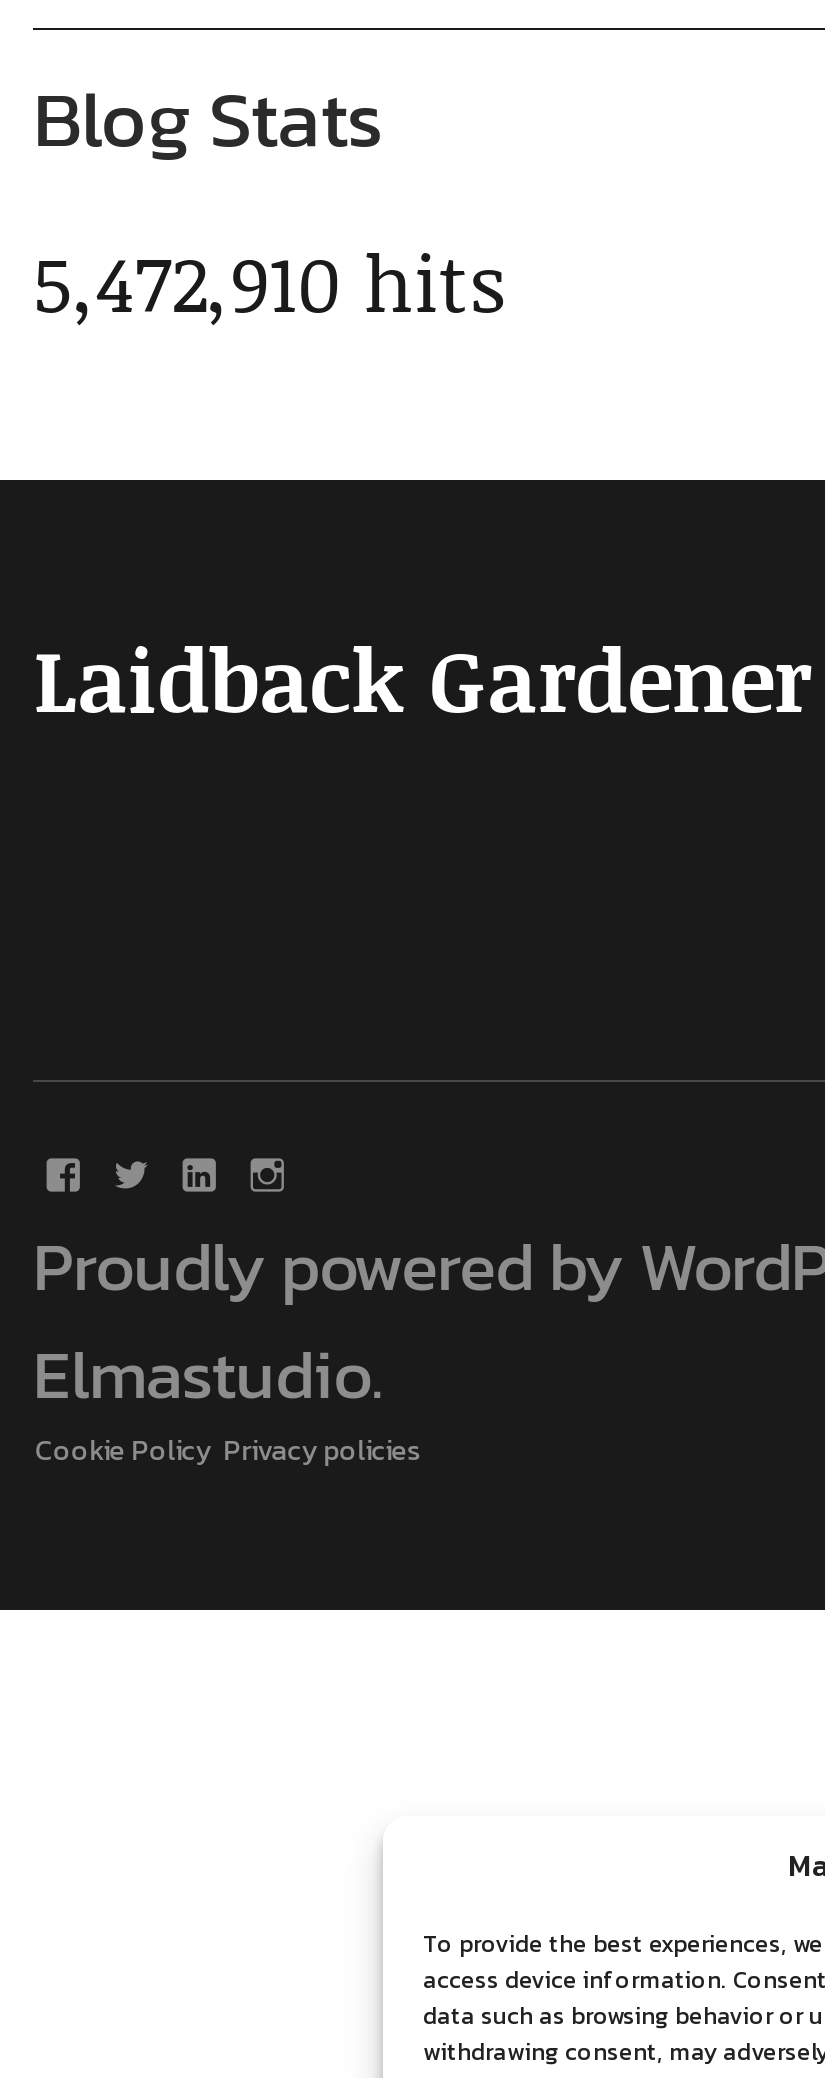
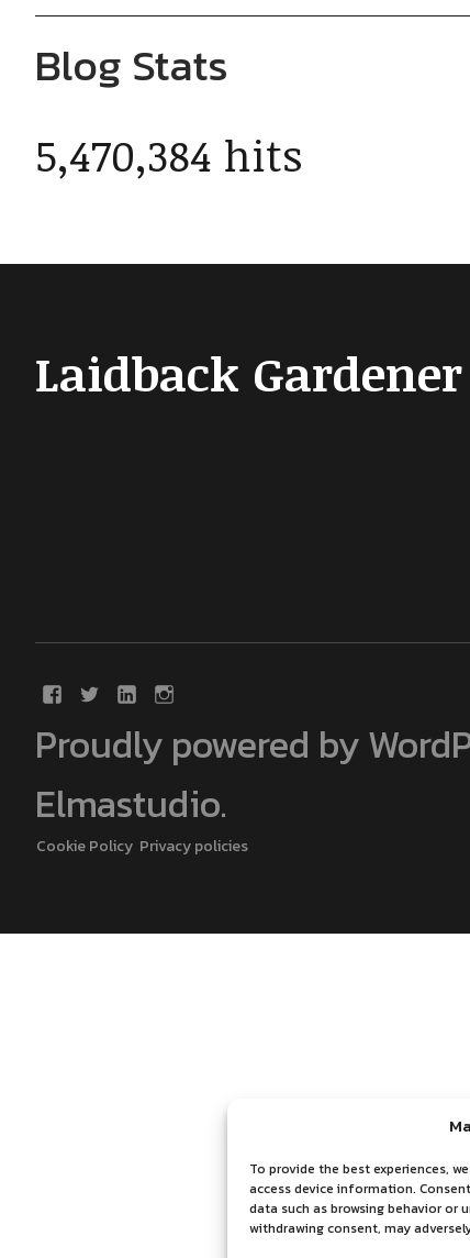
- 5,472,910 hits
+ 5,470,384 hits
